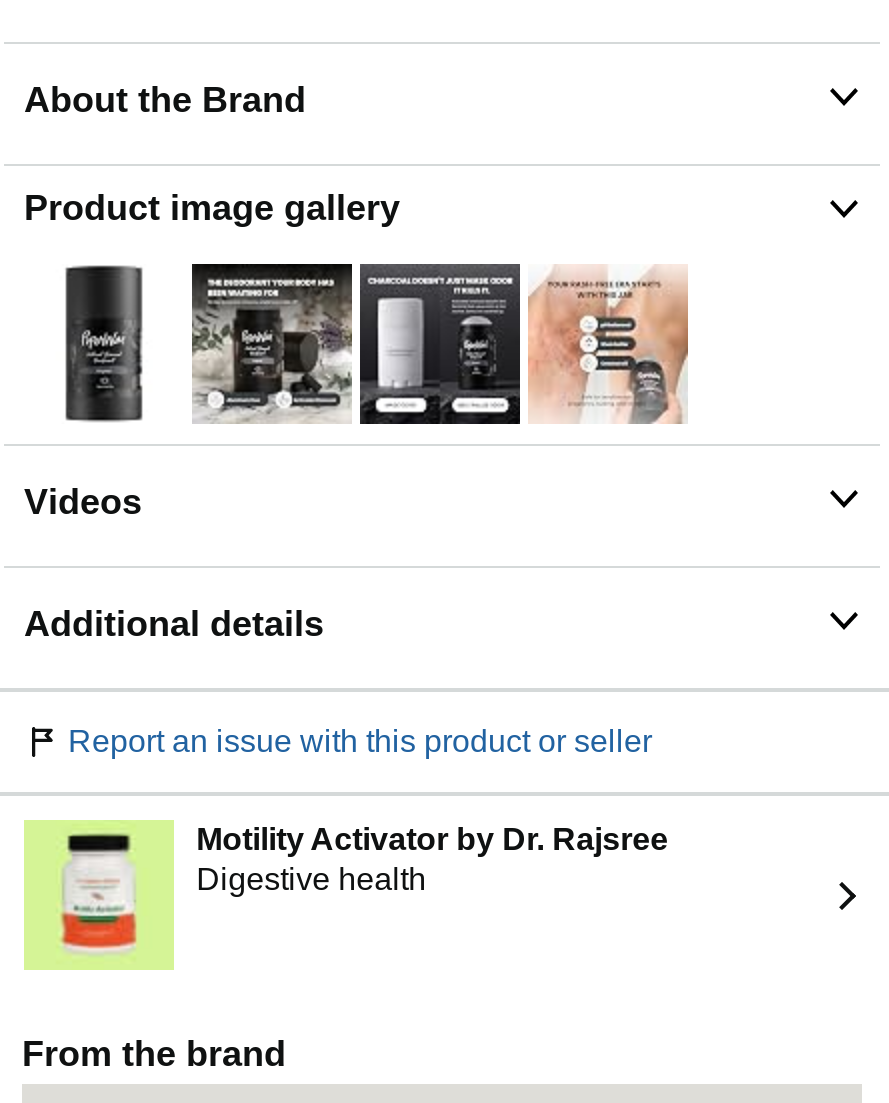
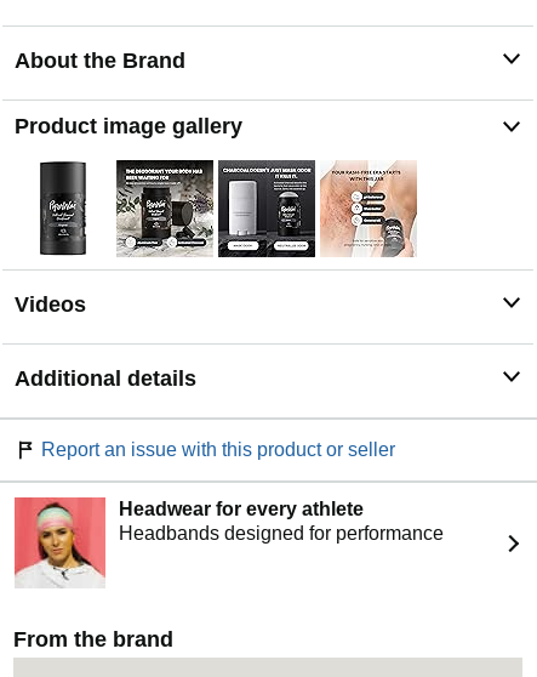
- [image]
- Motility Activator by Dr. Rajsree
- Digestive health
+ [image]
+ Headwear for every athlete
+ Headbands designed for performance
